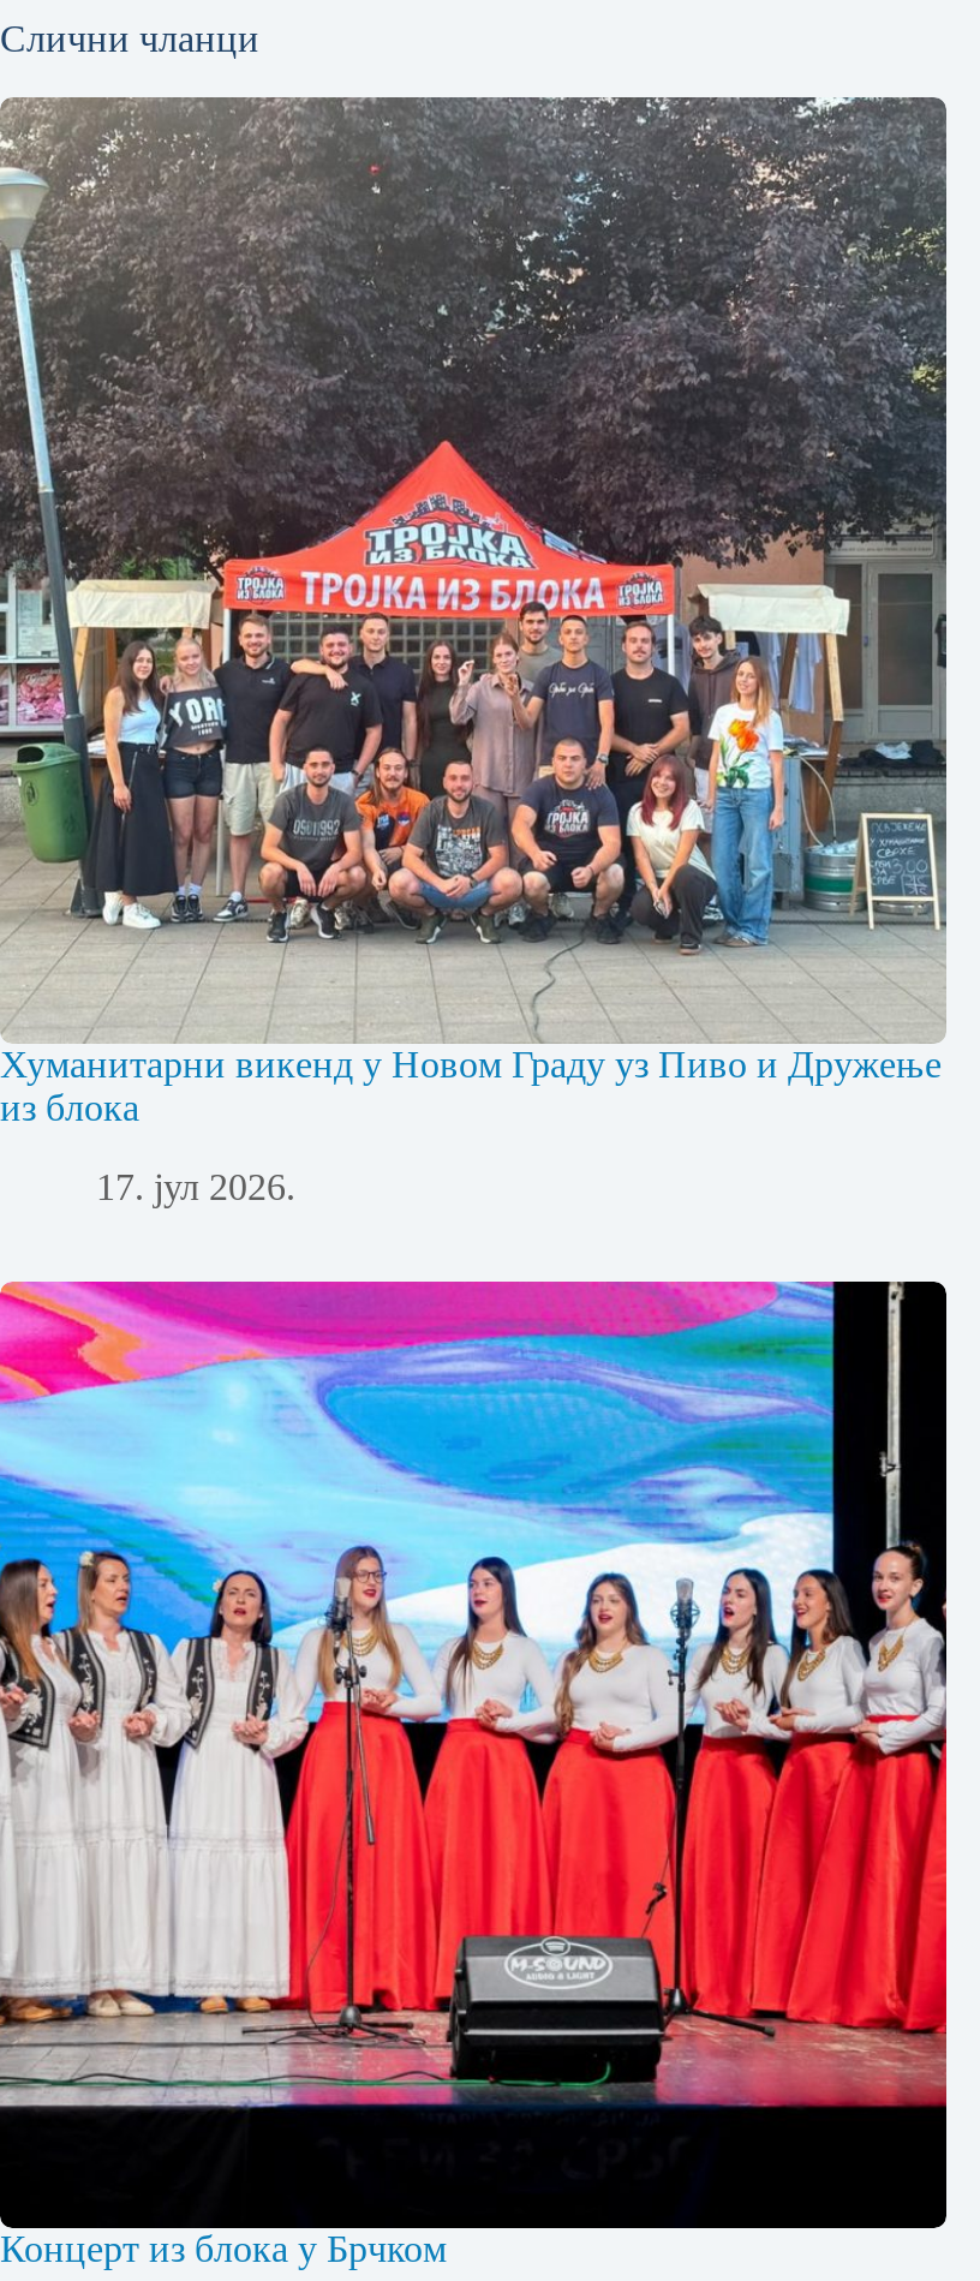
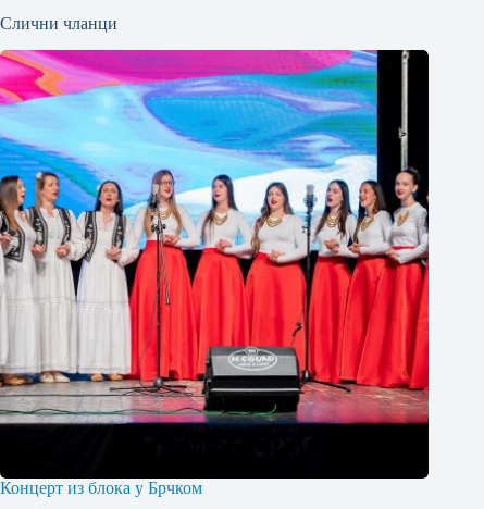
- [image]
- Хуманитарни викенд у Новом Граду уз Пиво и Дружење
- из блока
- 17. јул 2026.
